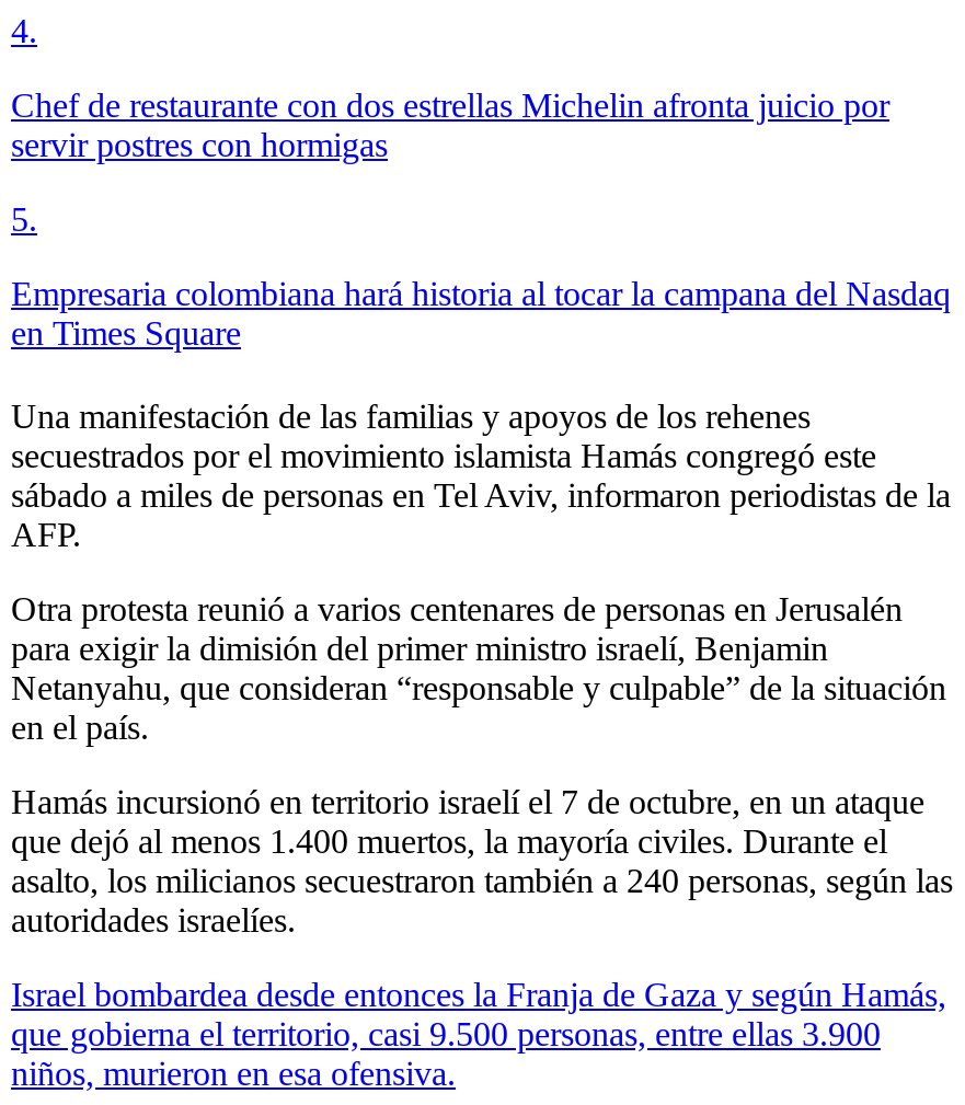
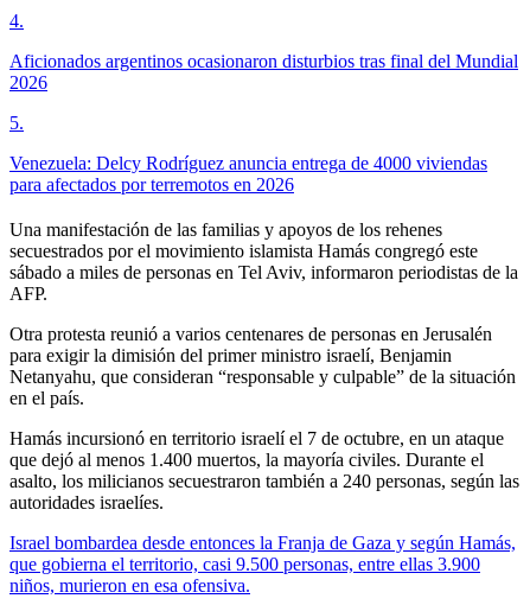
- Chef de restaurante con dos estrellas Michelin afronta juicio por
- servir postres con hormigas
+ Aficionados argentinos ocasionaron disturbios tras final del Mundial
+ 2026

- Empresaria colombiana hará historia al tocar la campana del Nasdaq
- en Times Square
+ Venezuela: Delcy Rodríguez anuncia entrega de 4000 viviendas
+ para afectados por terremotos en 2026
